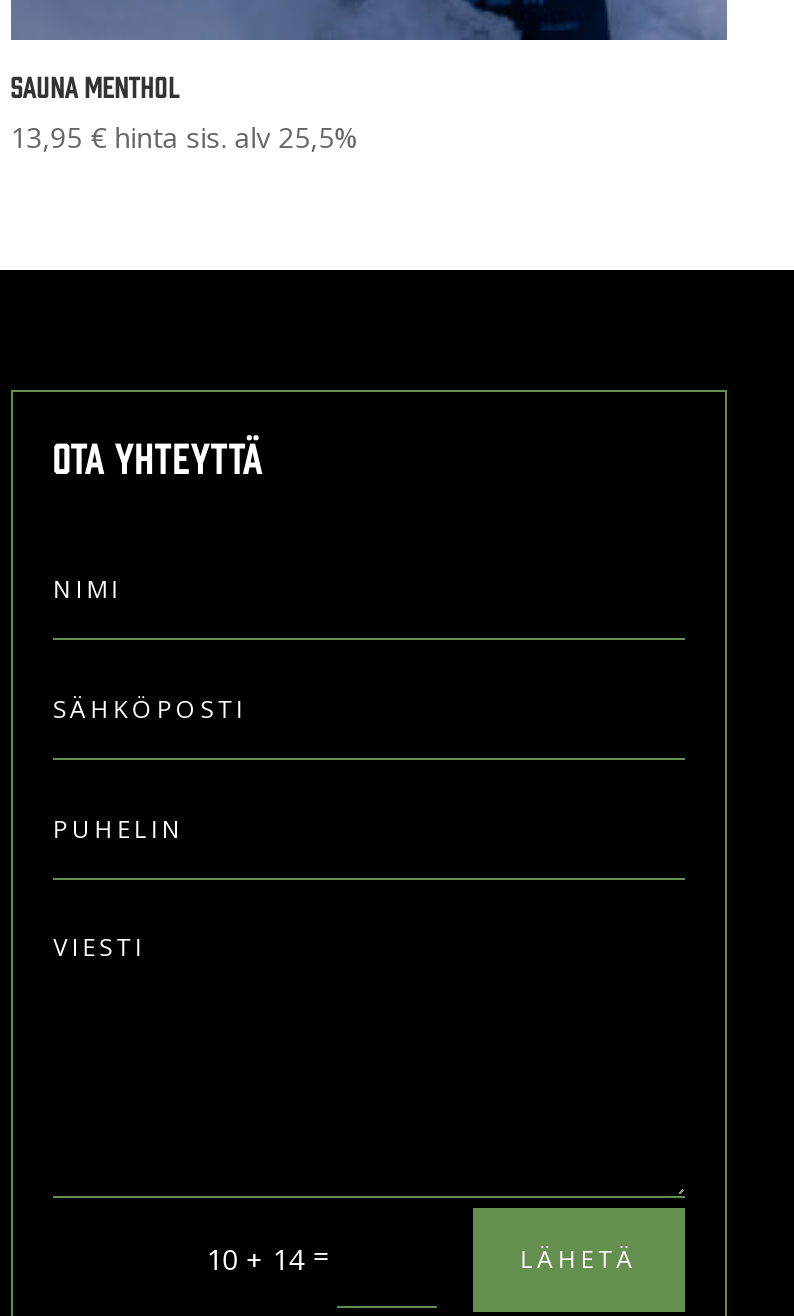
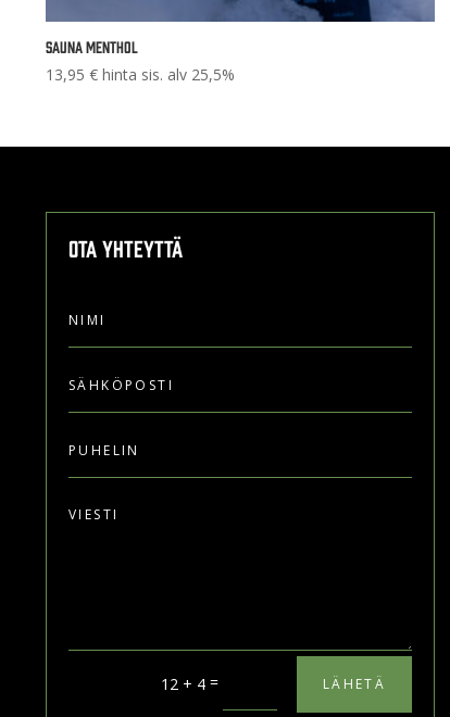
- 10 + 14 =
+ 12 + 4 =
